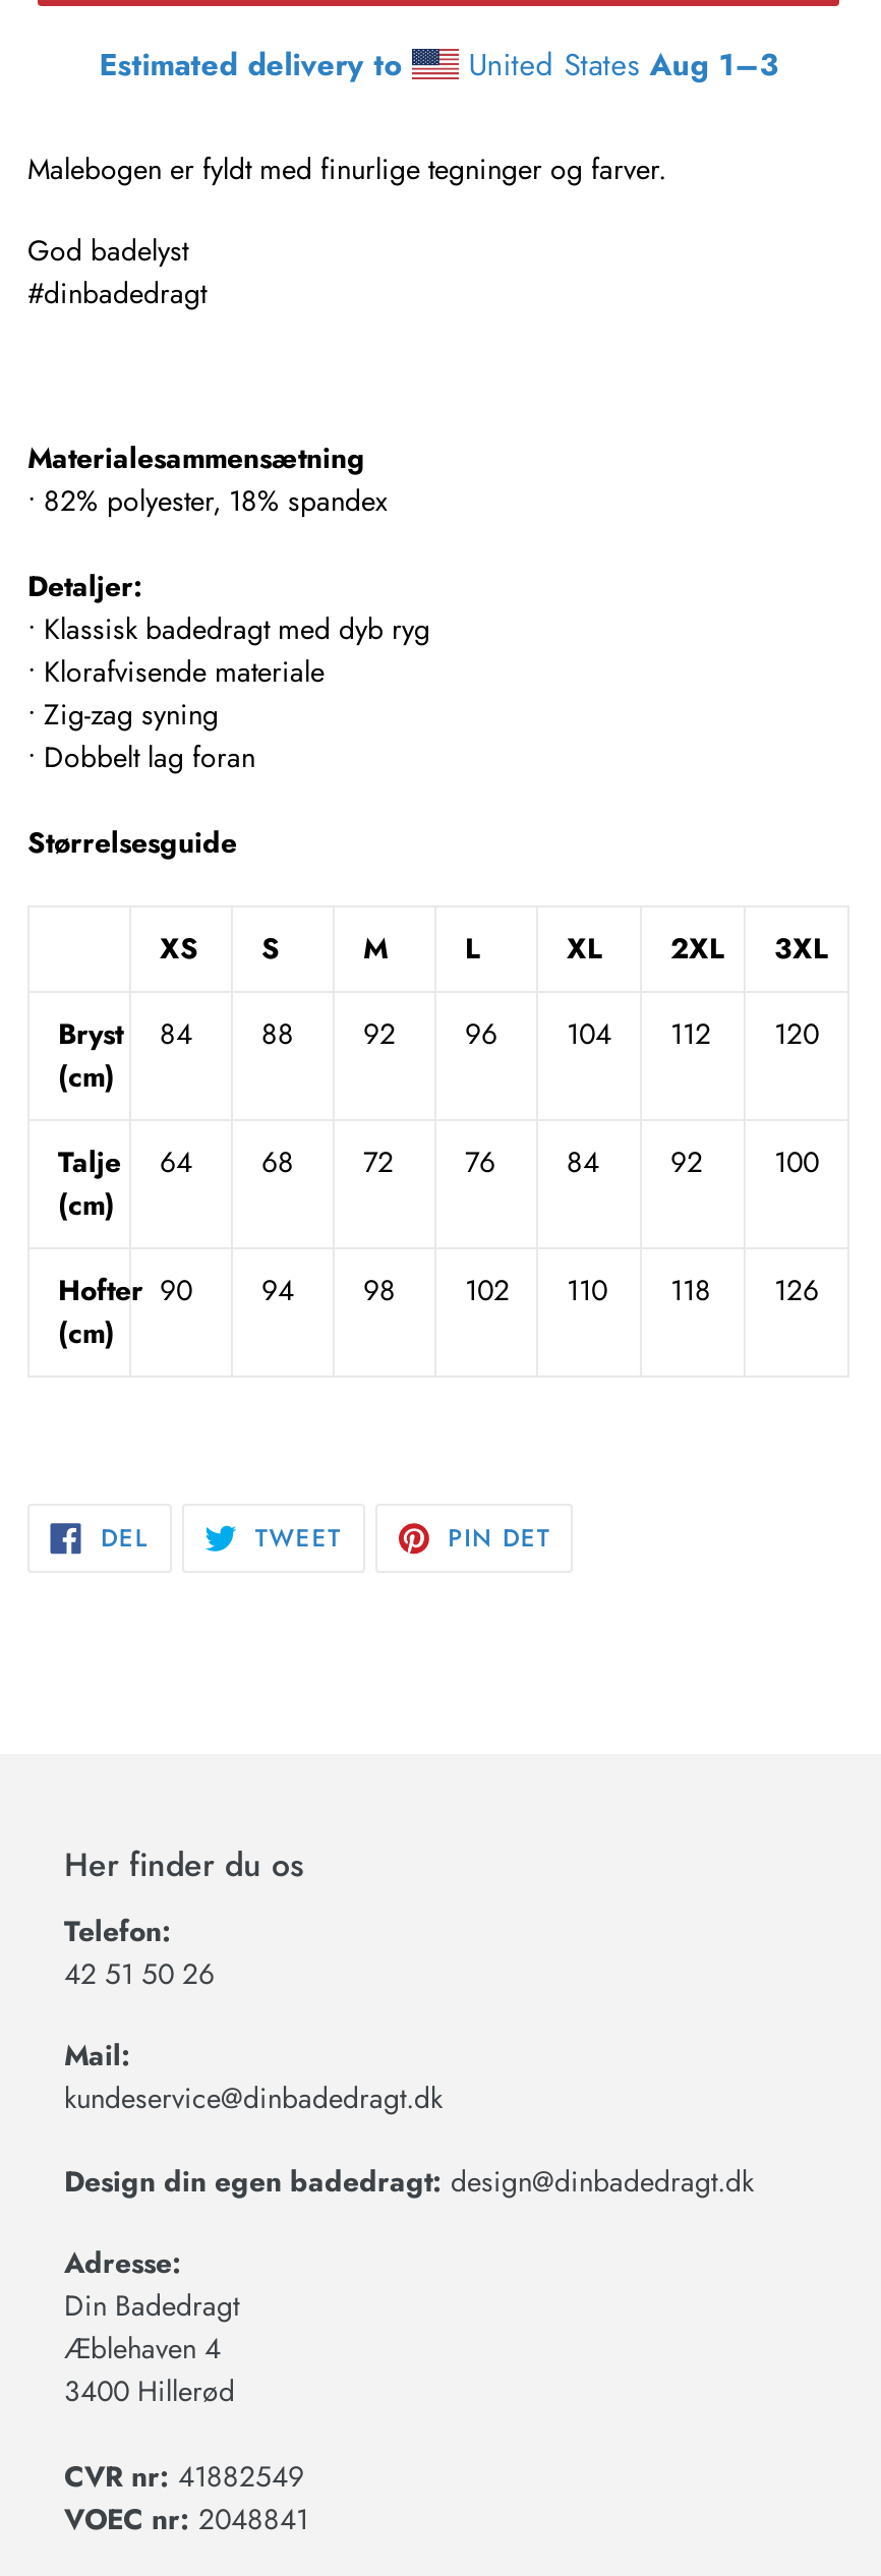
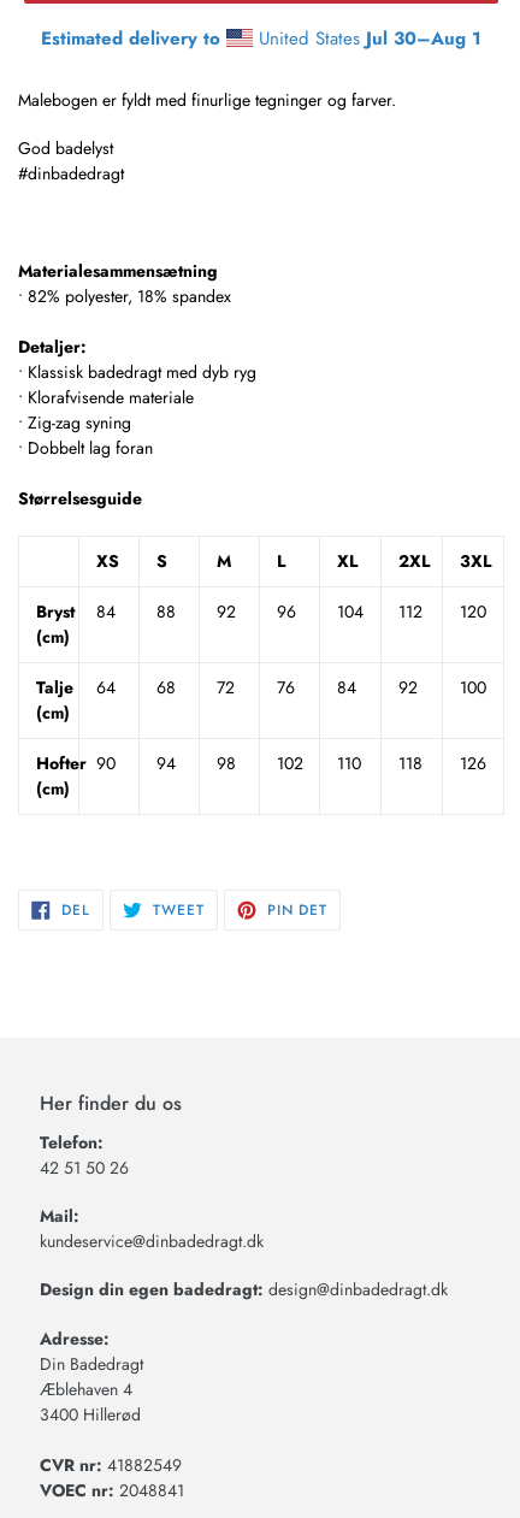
- United States Aug 1–3
+ United States Jul 30–Aug 1
